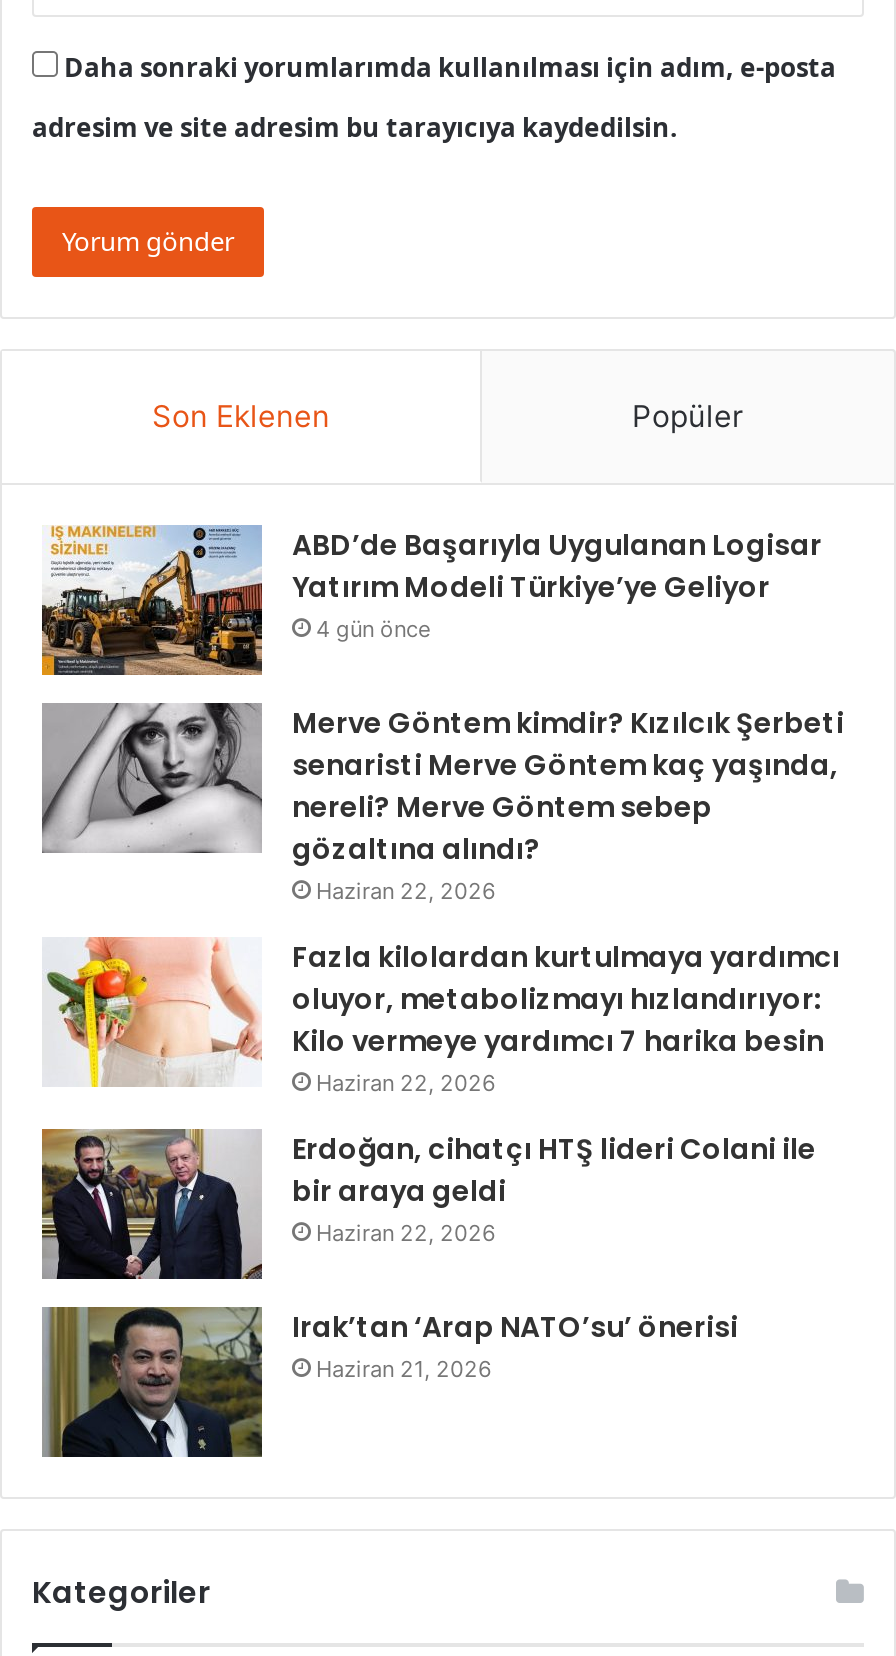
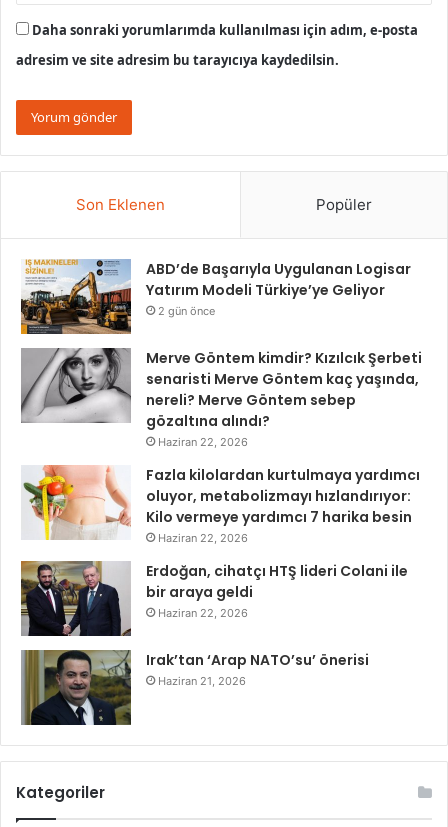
- 4 gün önce
+ 2 gün önce
